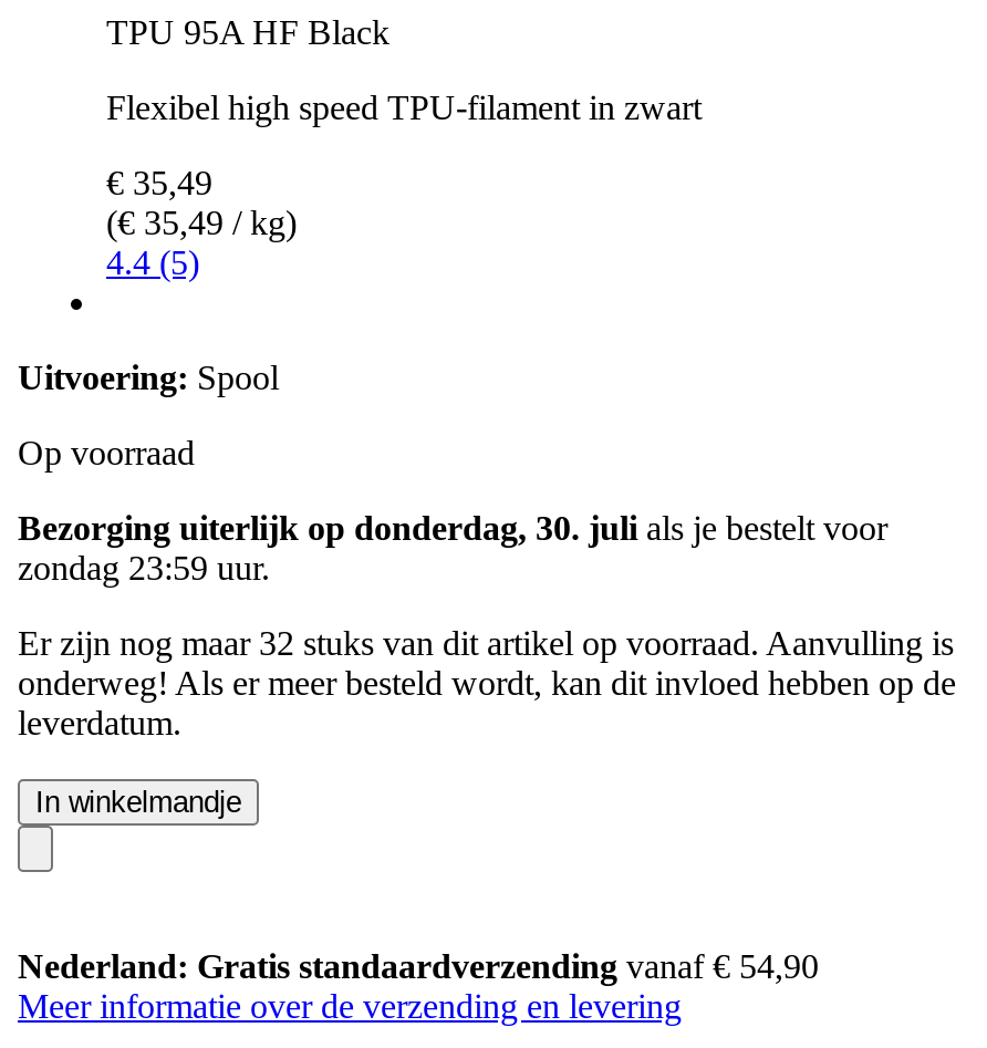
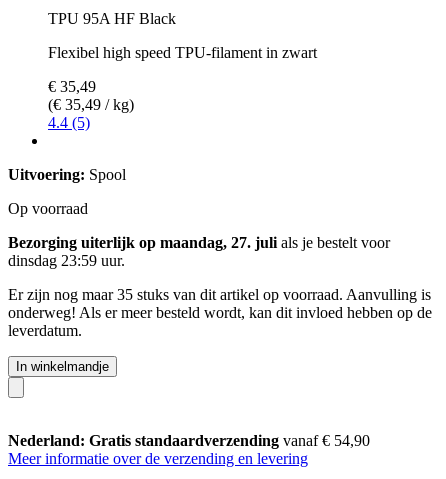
- Bezorging uiterlijk op donderdag, 30. juli als je bestelt voor
+ Bezorging uiterlijk op maandag, 27. juli als je bestelt voor

- zondag 23:59 uur.
+ dinsdag 23:59 uur.

- Er zijn nog maar 32 stuks van dit artikel op voorraad. Aanvulling is
+ Er zijn nog maar 35 stuks van dit artikel op voorraad. Aanvulling is
